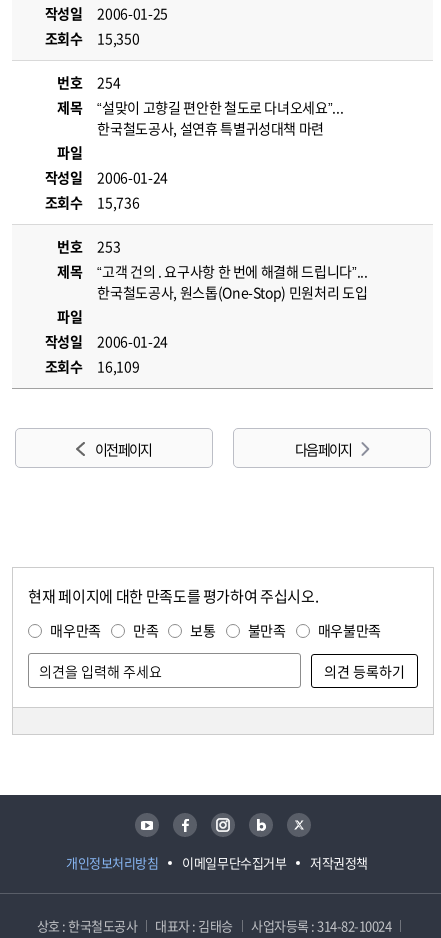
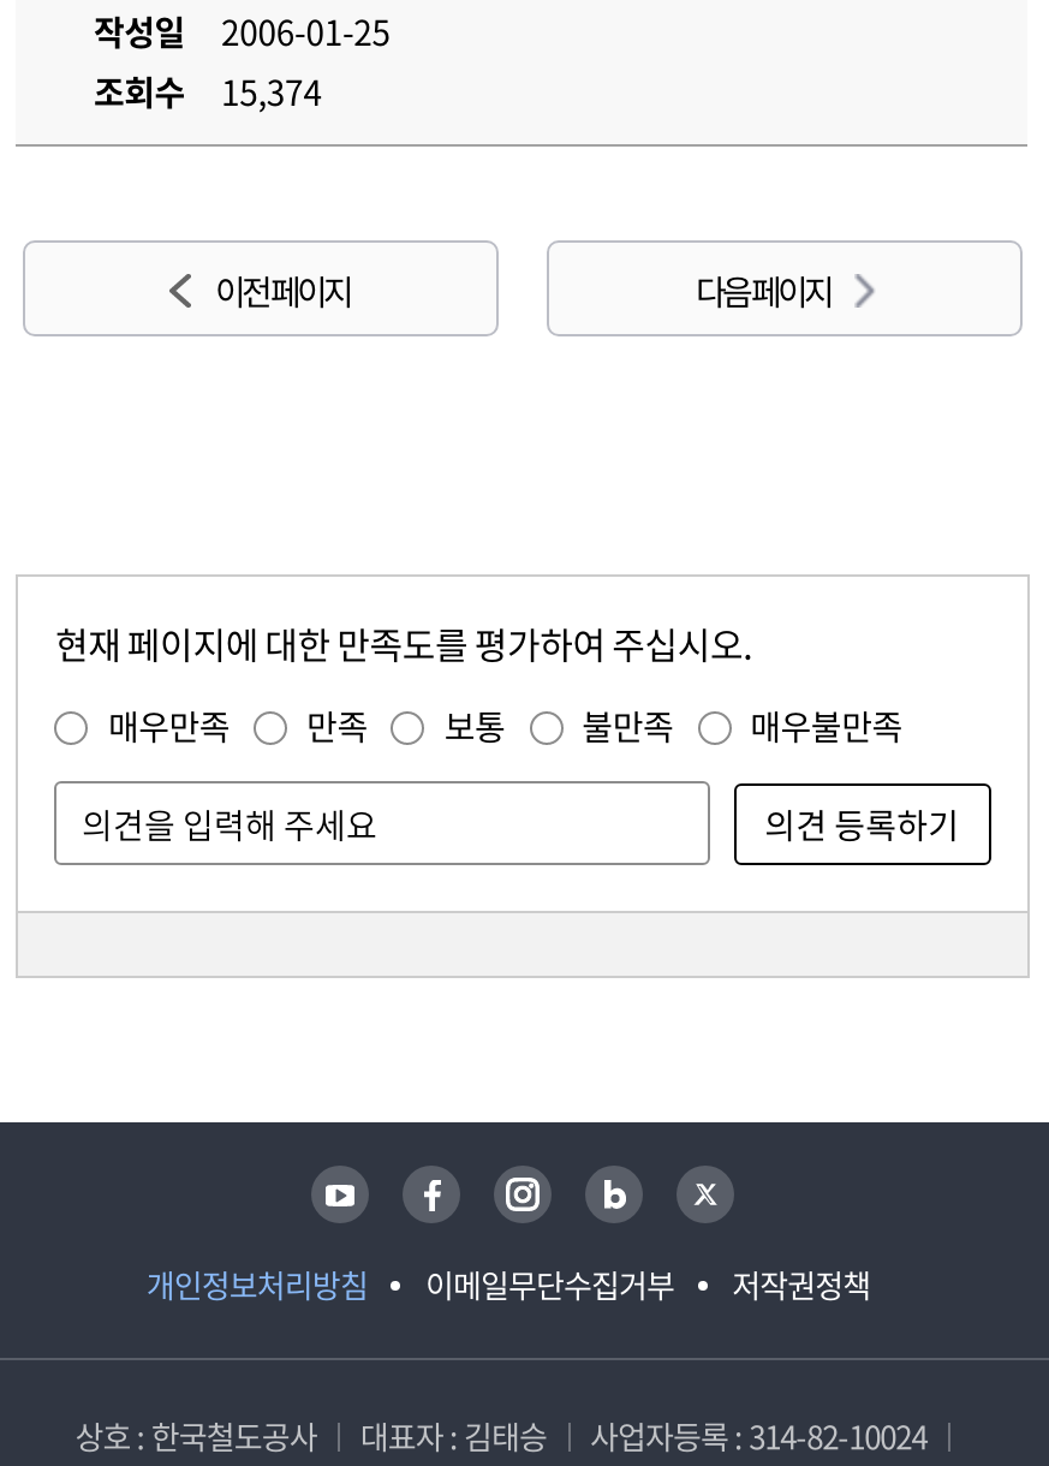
- 15,350
- 번호
- 254
- 제목
- “설맞이 고향길 편안한 철도로 다녀오세요”...
- 한국철도공사, 설연휴 특별귀성대책 마련
- 파일
- 작성일
- 2006-01-24
- 조회수
- 15,736
- 번호
- 253
- 제목
- “고객 건의 . 요구사항 한 번에 해결해 드립니다”...
- 한국철도공사, 원스톱(One-Stop) 민원처리 도입
- 파일
- 작성일
- 2006-01-24
- 조회수
- 16,109
+ 15,374
